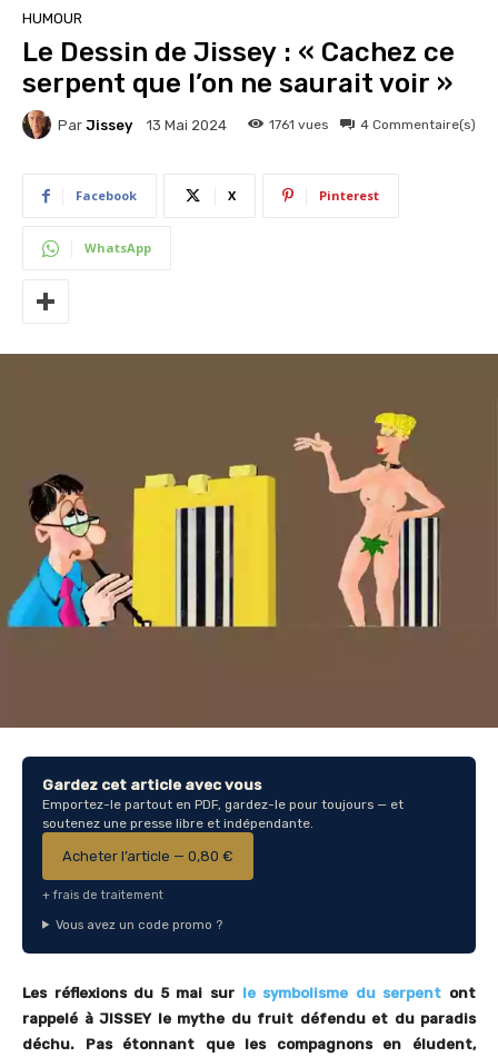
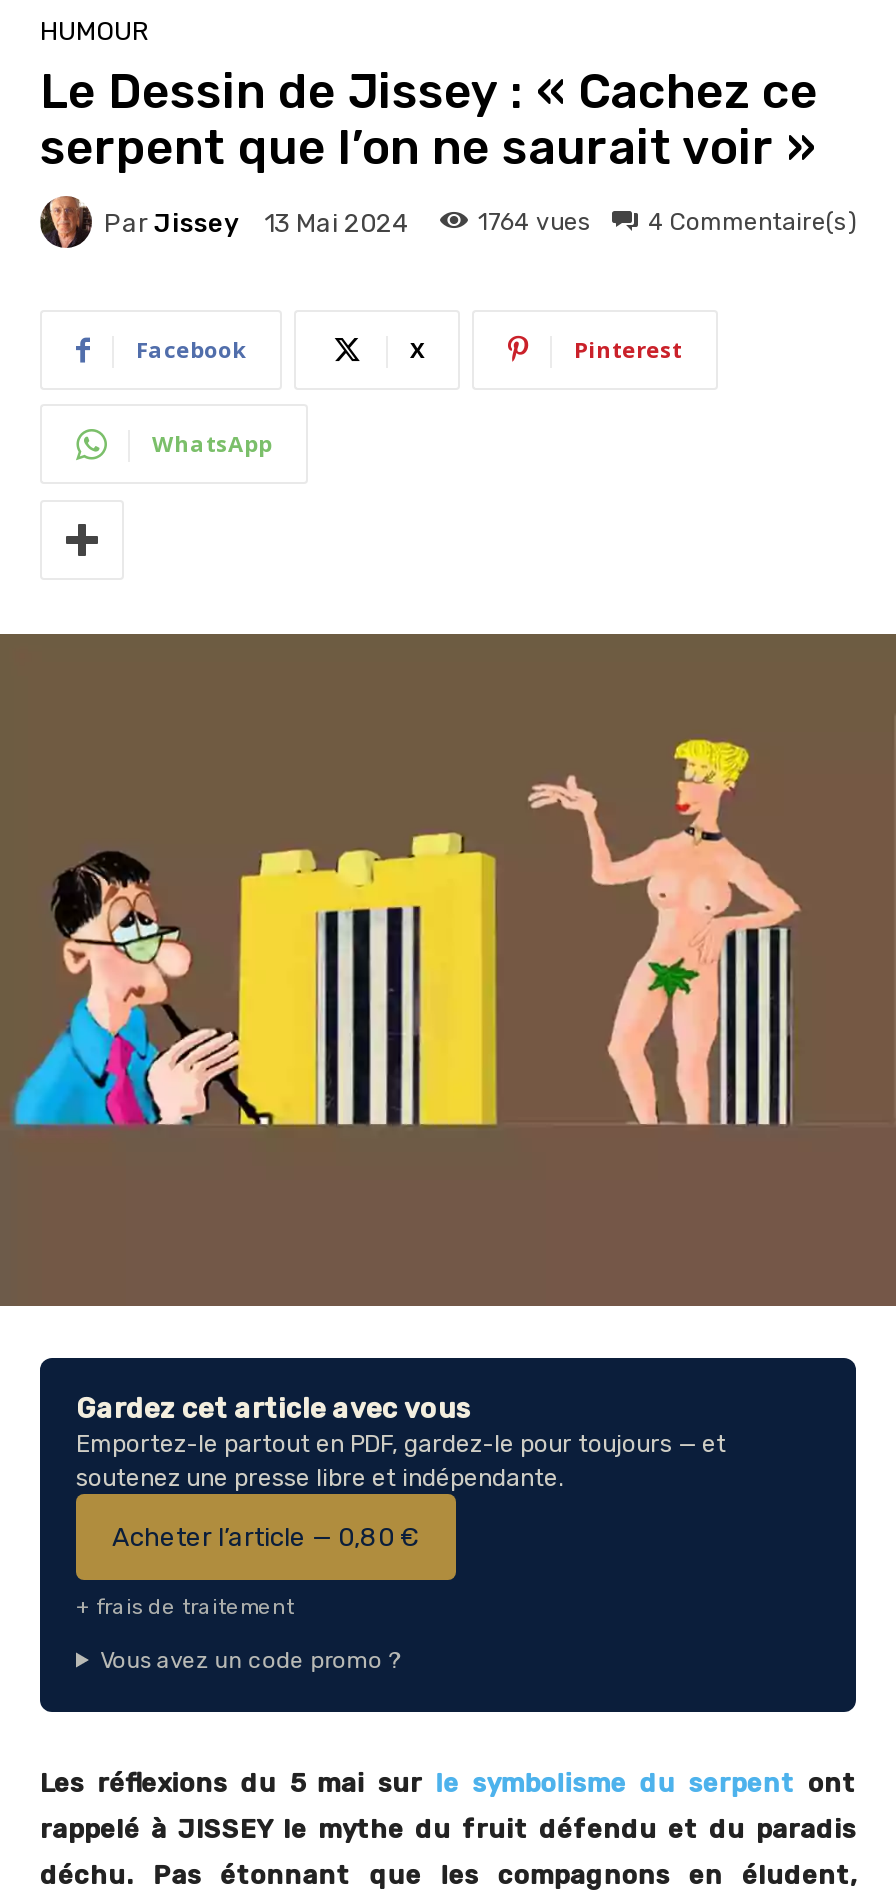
- 1761 vues 4 Commentaire(s)
+ 1764 vues 4 Commentaire(s)
